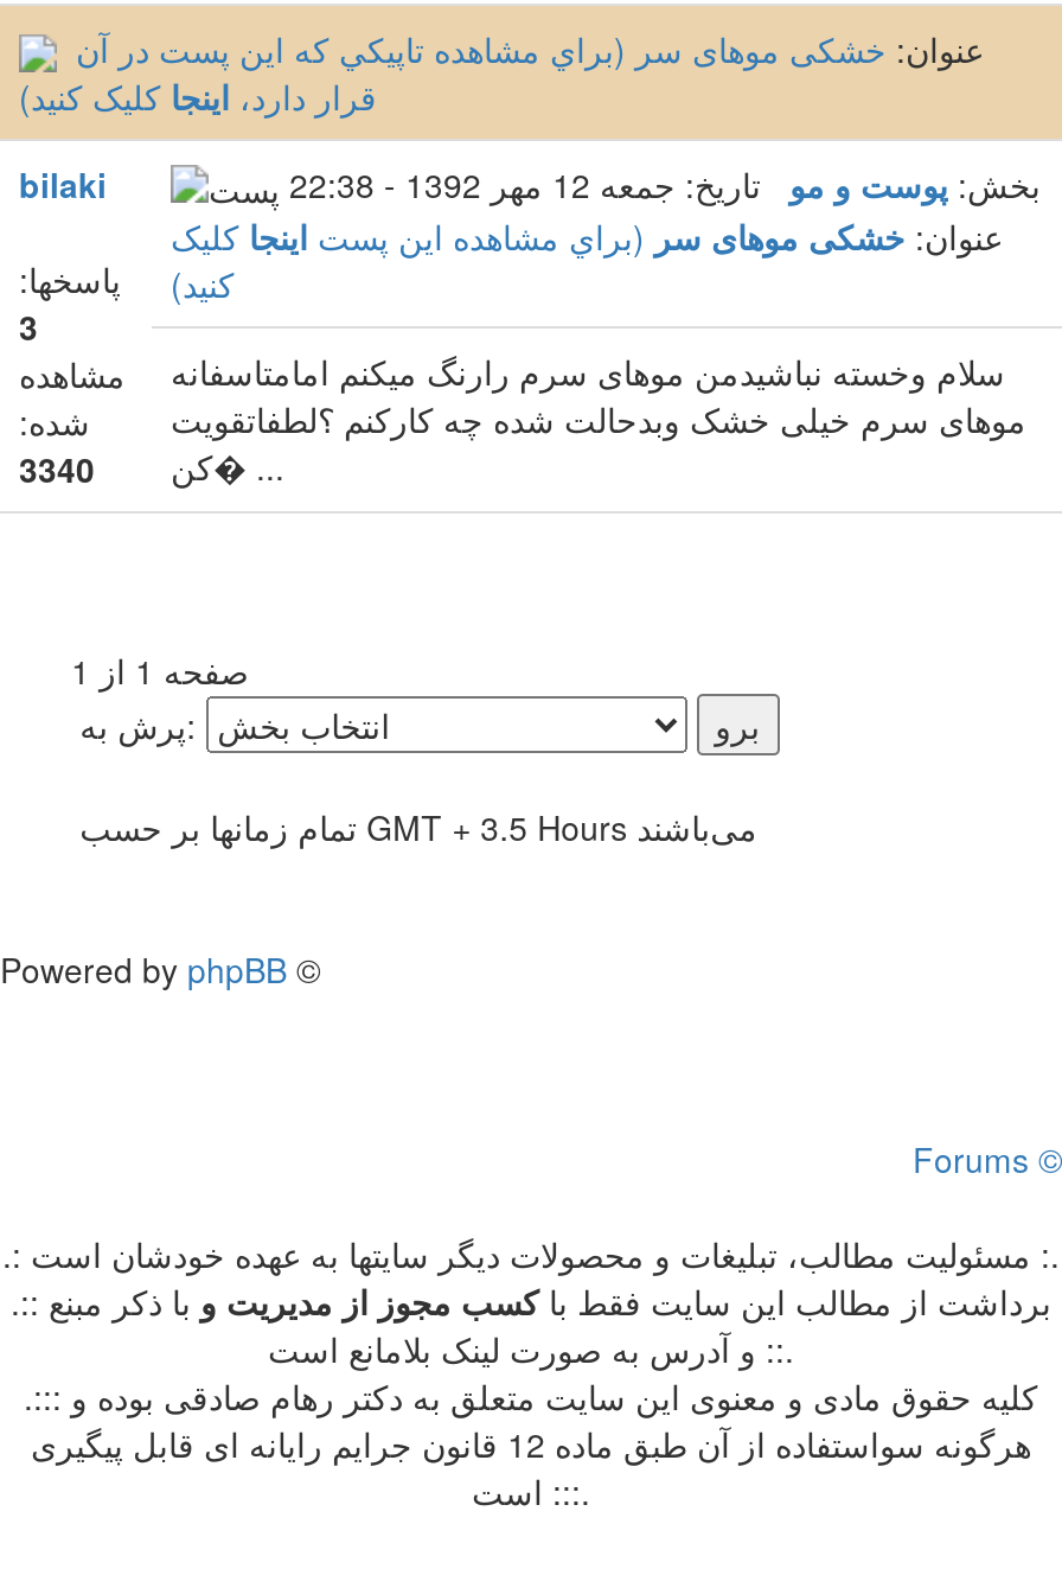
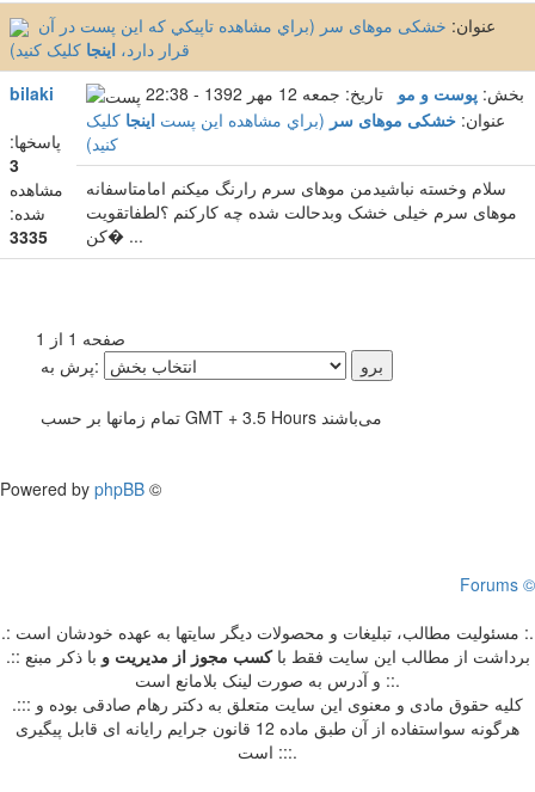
- 3340
+ 3335
